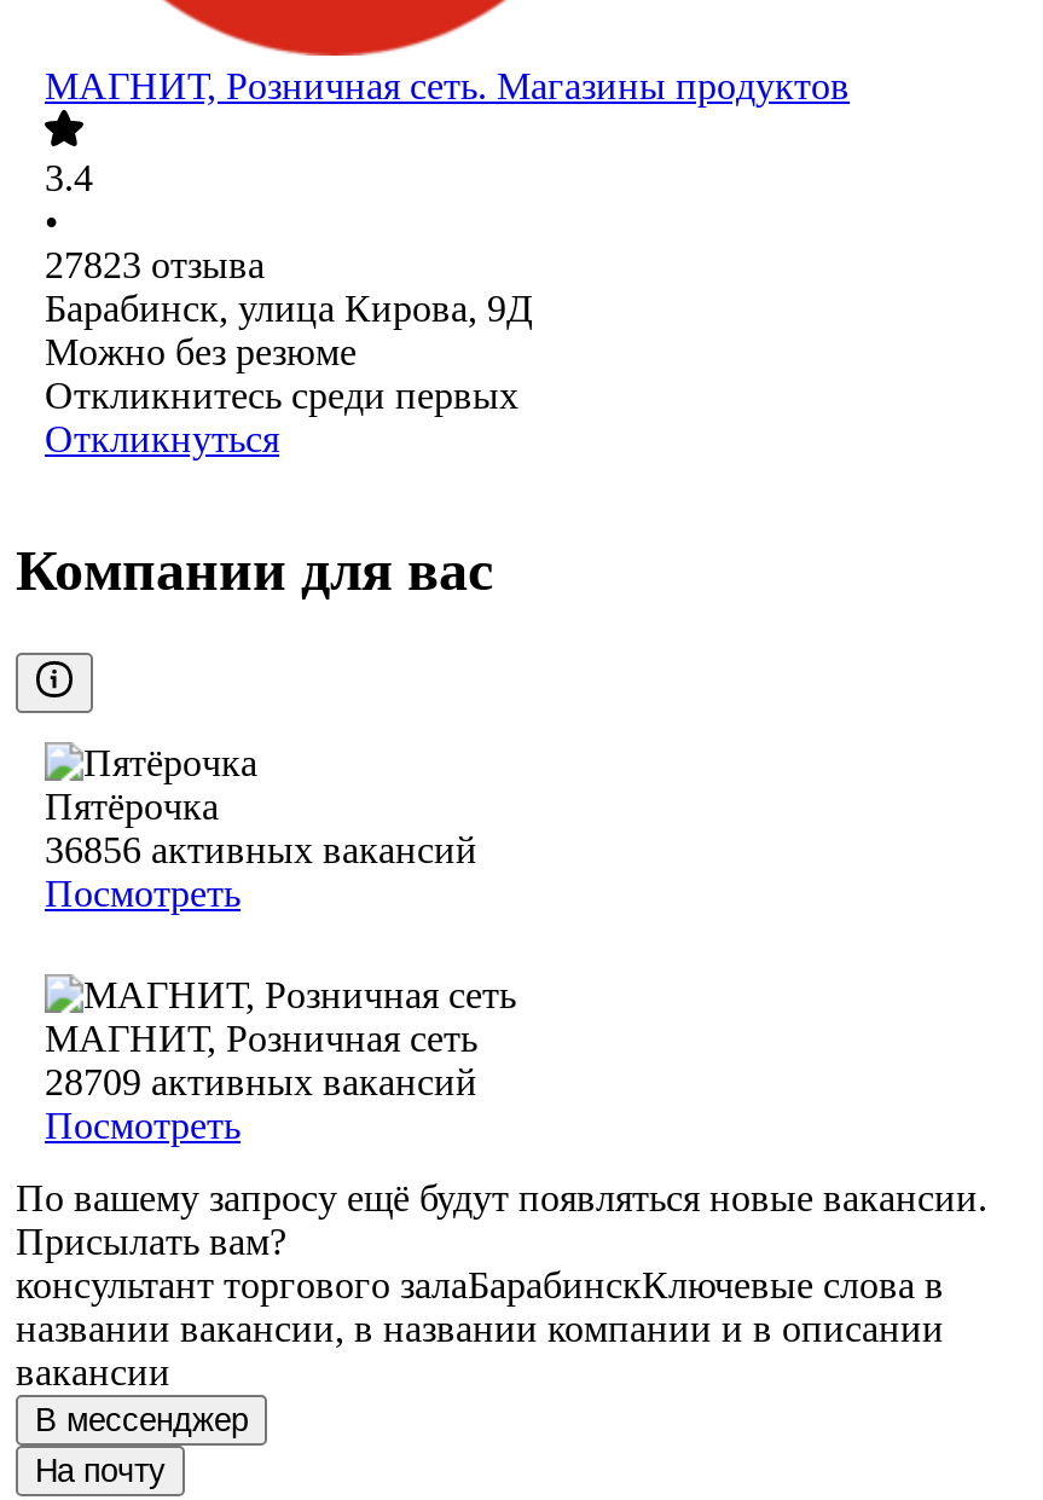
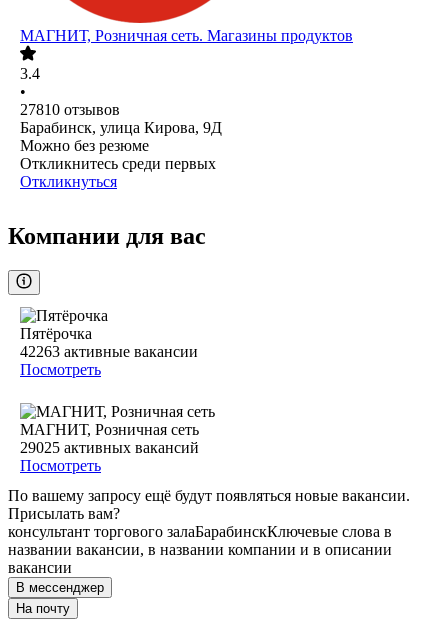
- 27823 отзыва
+ 27810 отзывов

- 36856 активных вакансий
+ 42263 активные вакансии

- 28709 активных вакансий
+ 29025 активных вакансий
